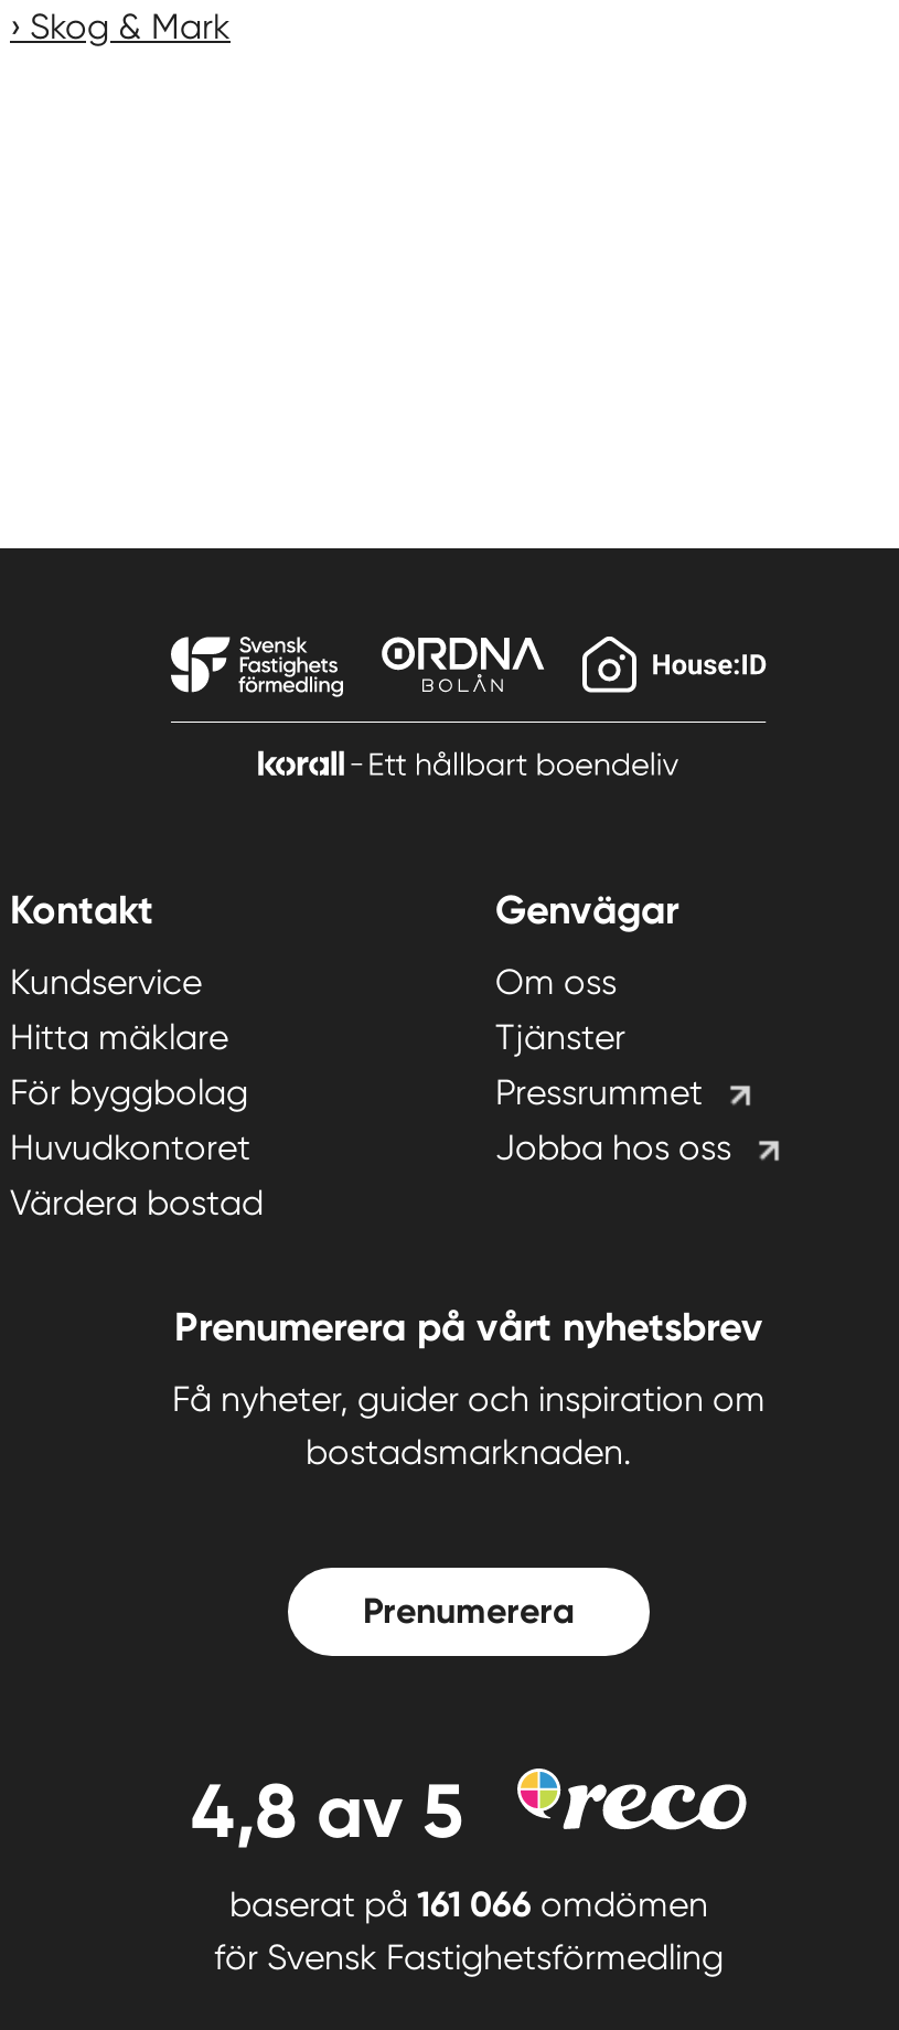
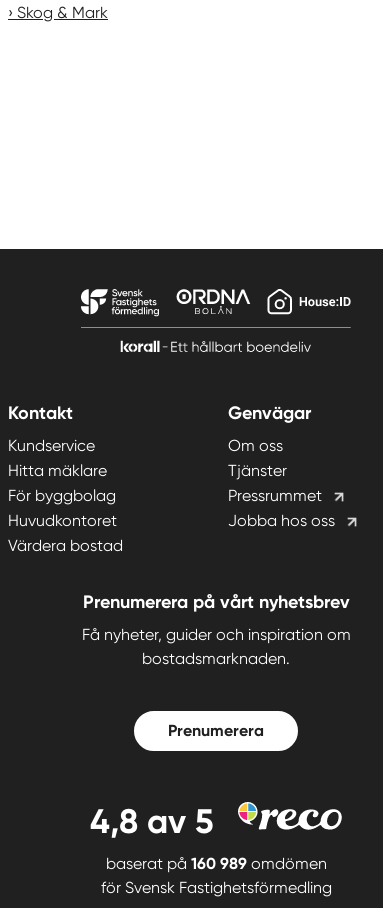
- baserat på 161 066 omdömen
+ baserat på 160 989 omdömen
